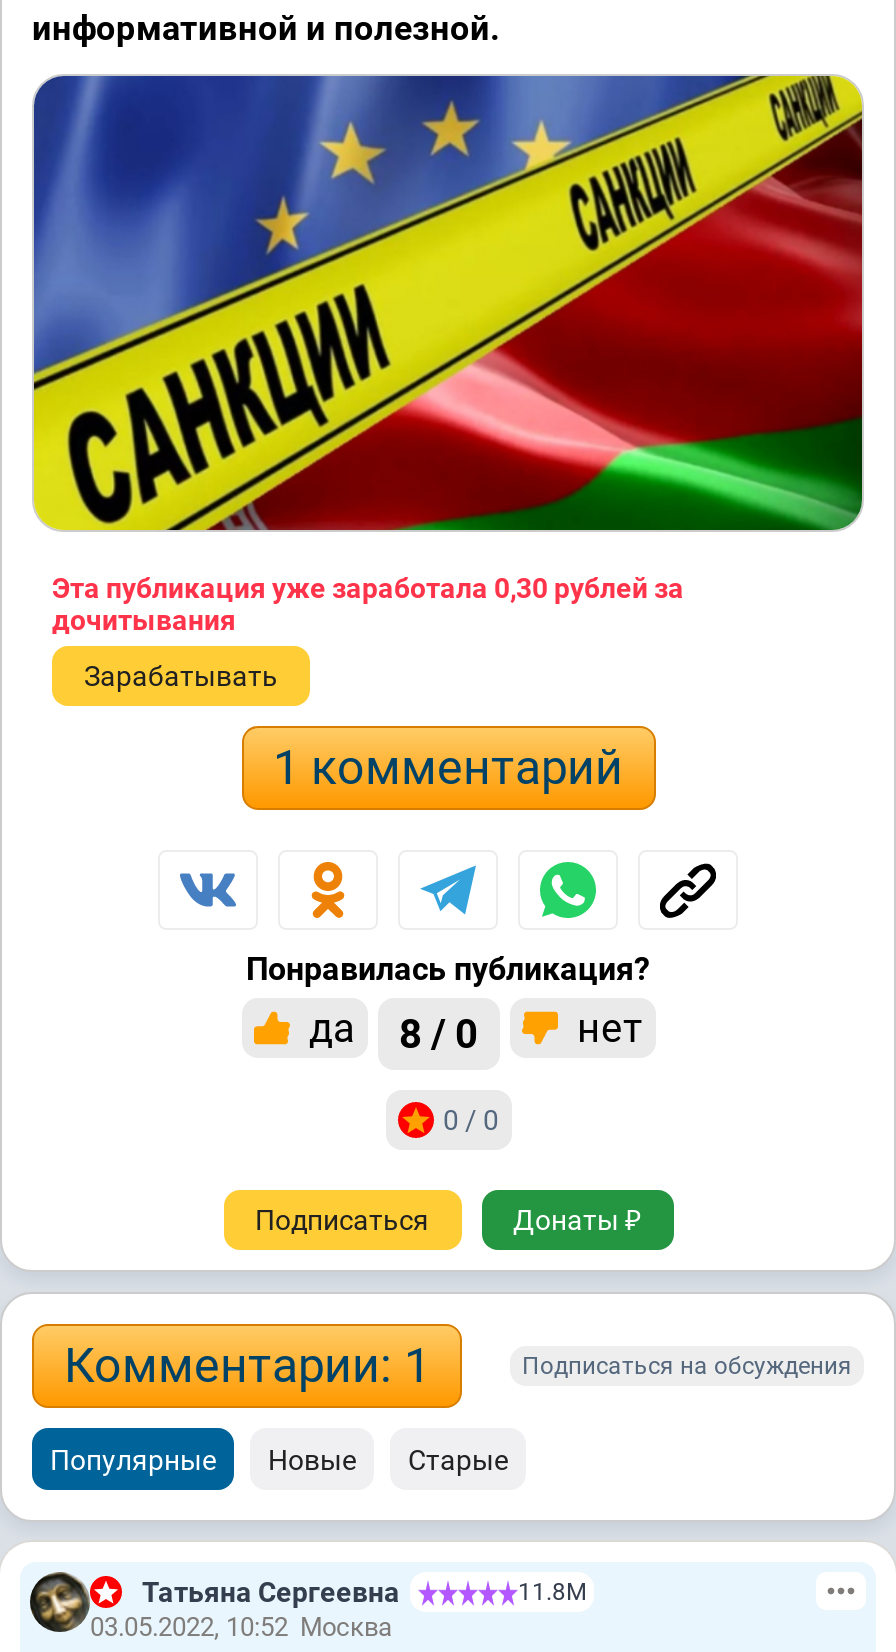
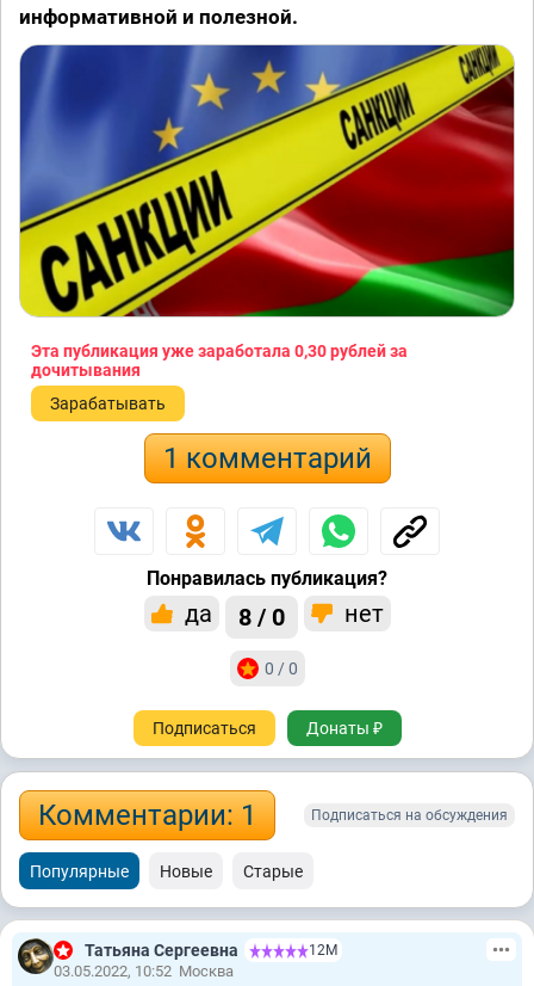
- 11.8М
+ 12М
